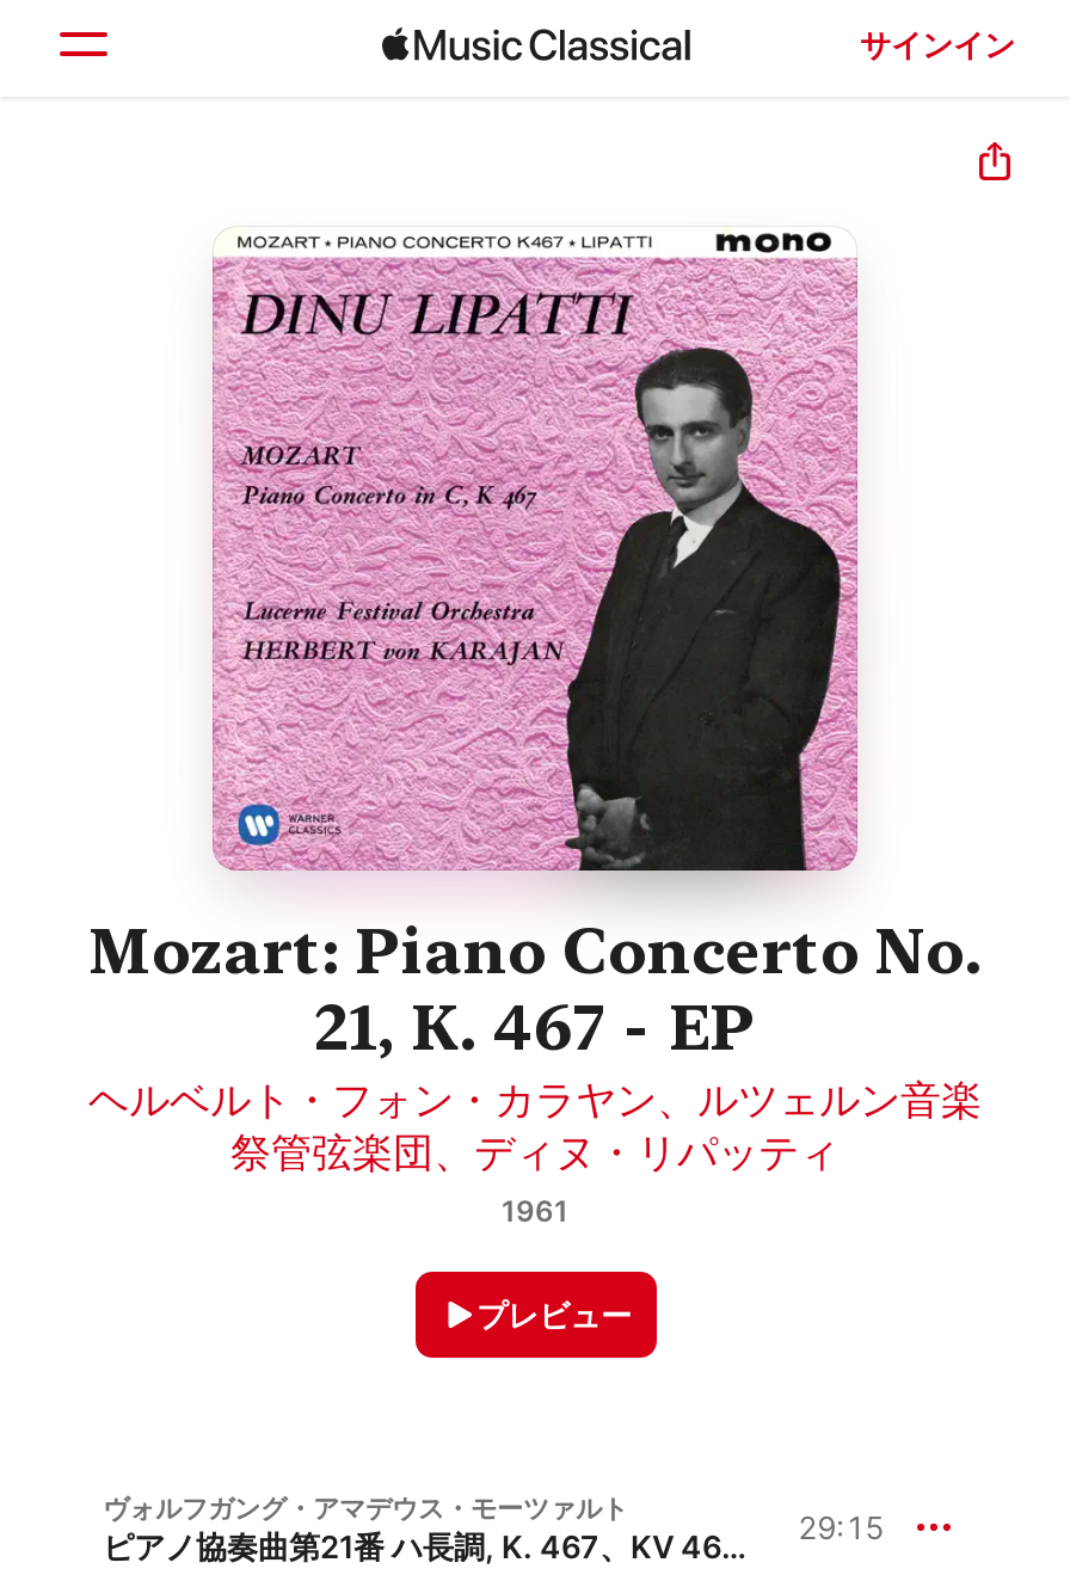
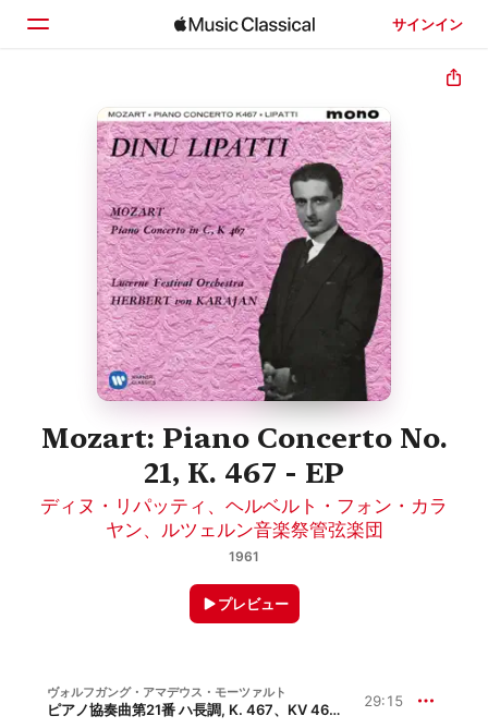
- ヘルベルト・フォン・カラヤン、ルツェルン音楽
- 祭管弦楽団、ディヌ・リパッティ
+ ディヌ・リパッティ、ヘルベルト・フォン・カラ
+ ヤン、ルツェルン音楽祭管弦楽団
